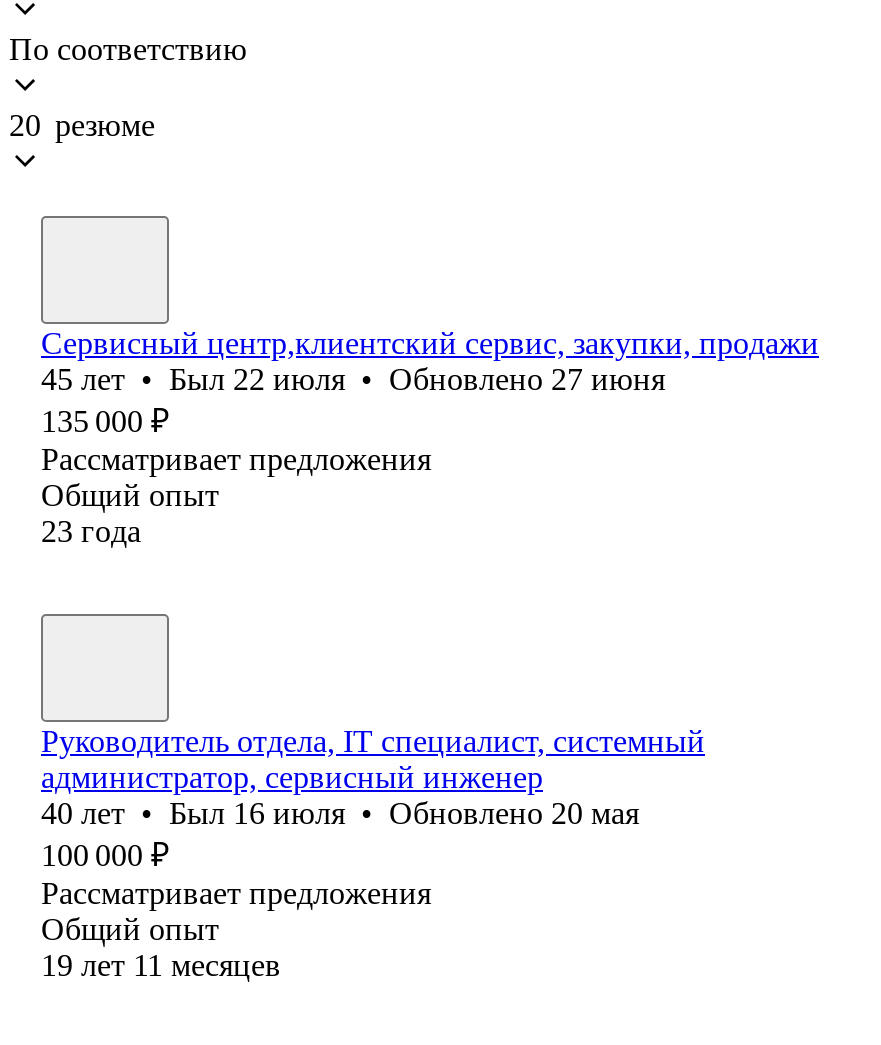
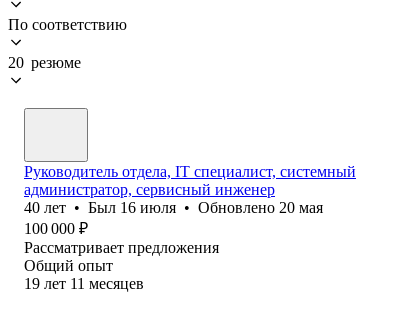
- Сервисный центр,клиентский сервис, закупки, продажи
- 45 лет • Был 22 июля • Обновлено 27 июня
- 135 000 ₽
- Рассматривает предложения
- Общий опыт
- 23 года
